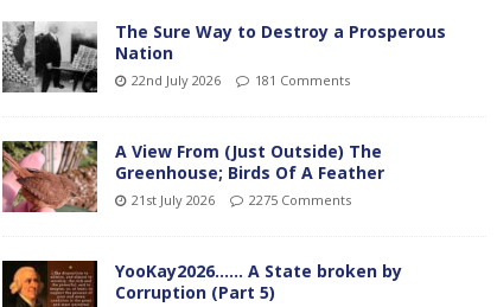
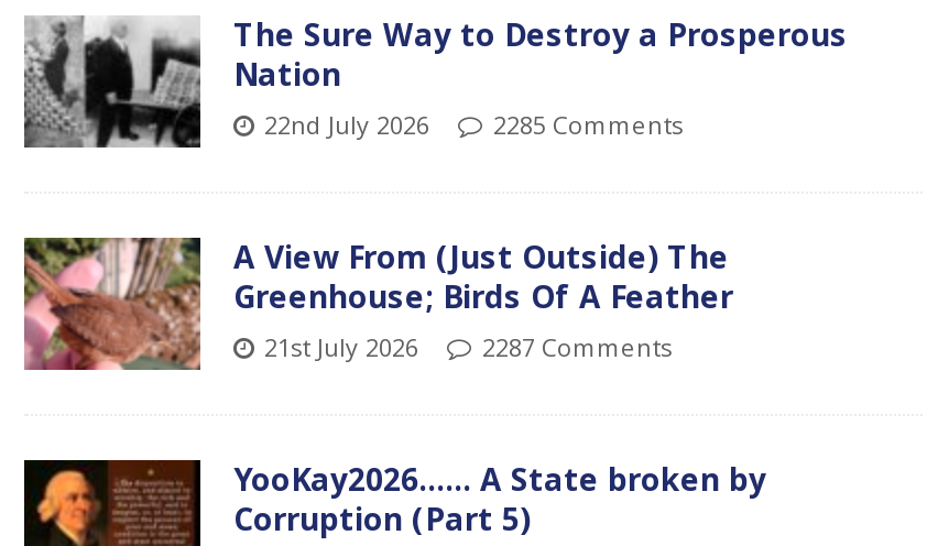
- 22nd July 2026 181 Comments
+ 22nd July 2026 2285 Comments

- 21st July 2026 2275 Comments
+ 21st July 2026 2287 Comments
